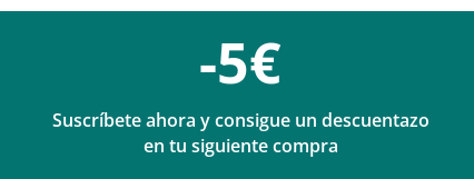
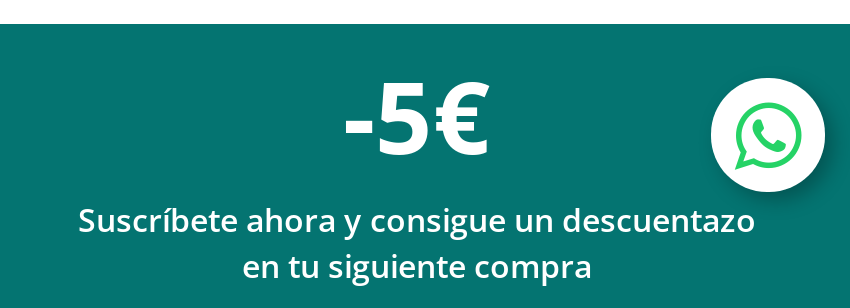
+ [image]
